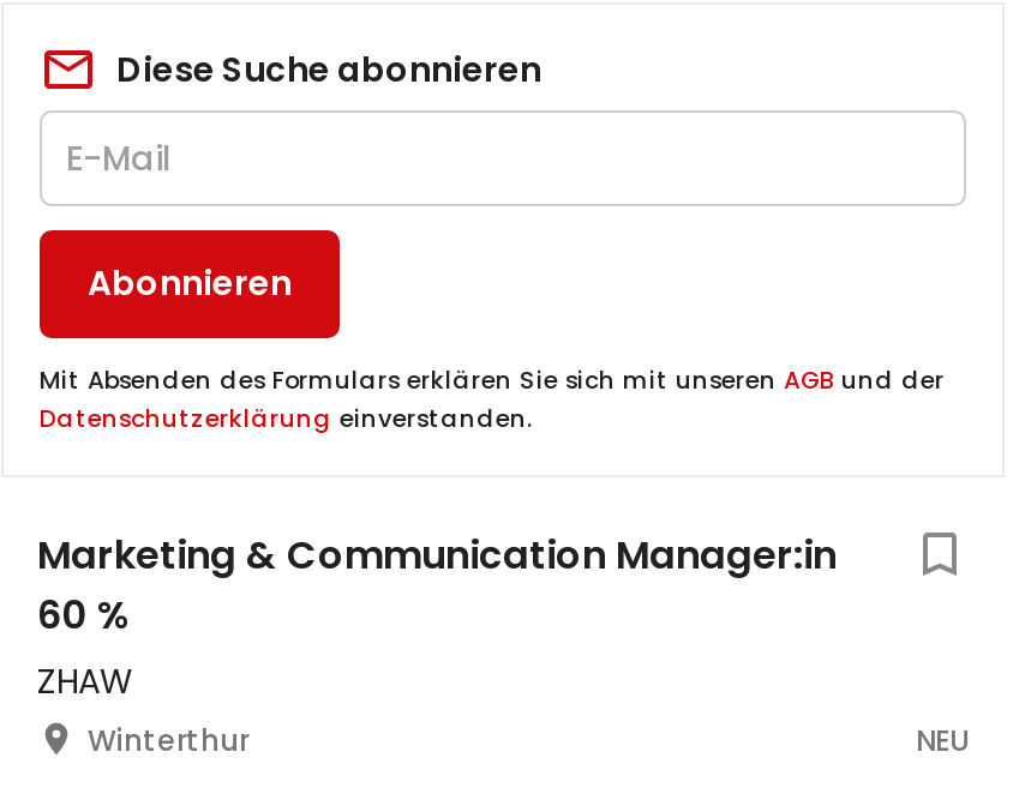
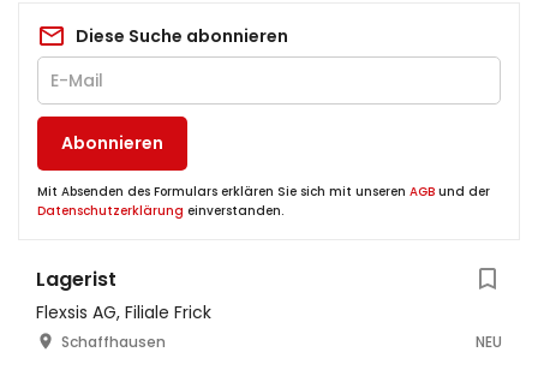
- Marketing & Communication Manager:in
- 60 %
- ZHAW
- Winterthur
+ Lagerist
+ Flexsis AG, Filiale Frick
+ Schaffhausen
